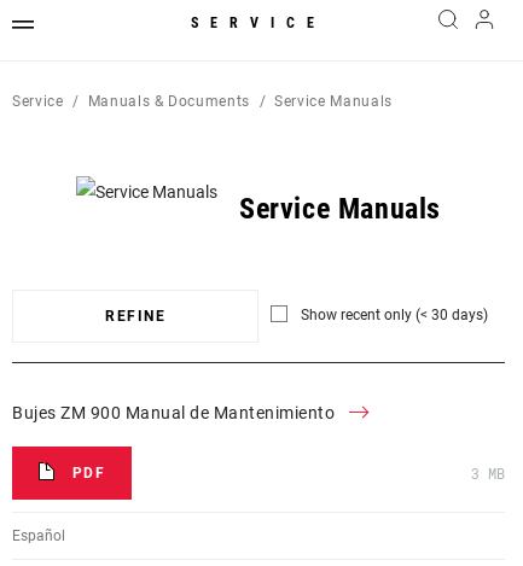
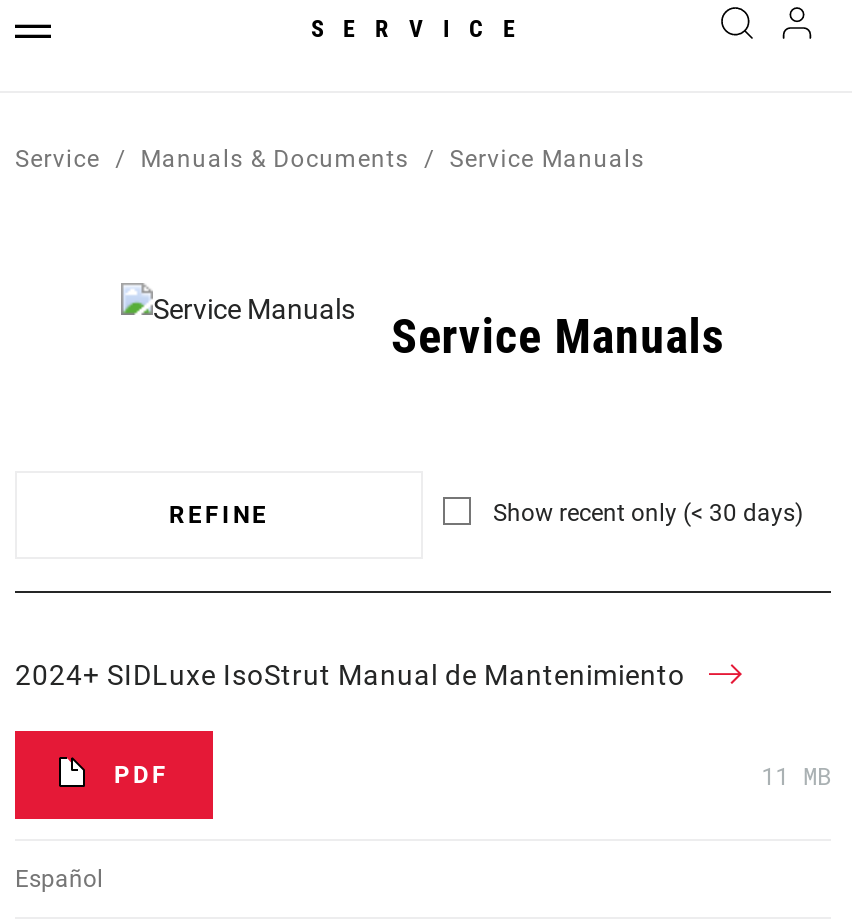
- Bujes ZM 900 Manual de Mantenimiento
+ 2024+ SIDLuxe IsoStrut Manual de Mantenimiento

- 3 MB
+ 11 MB
